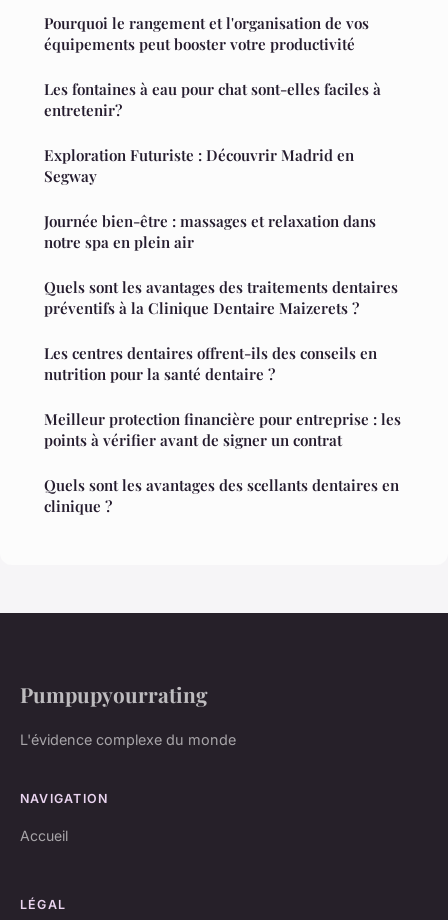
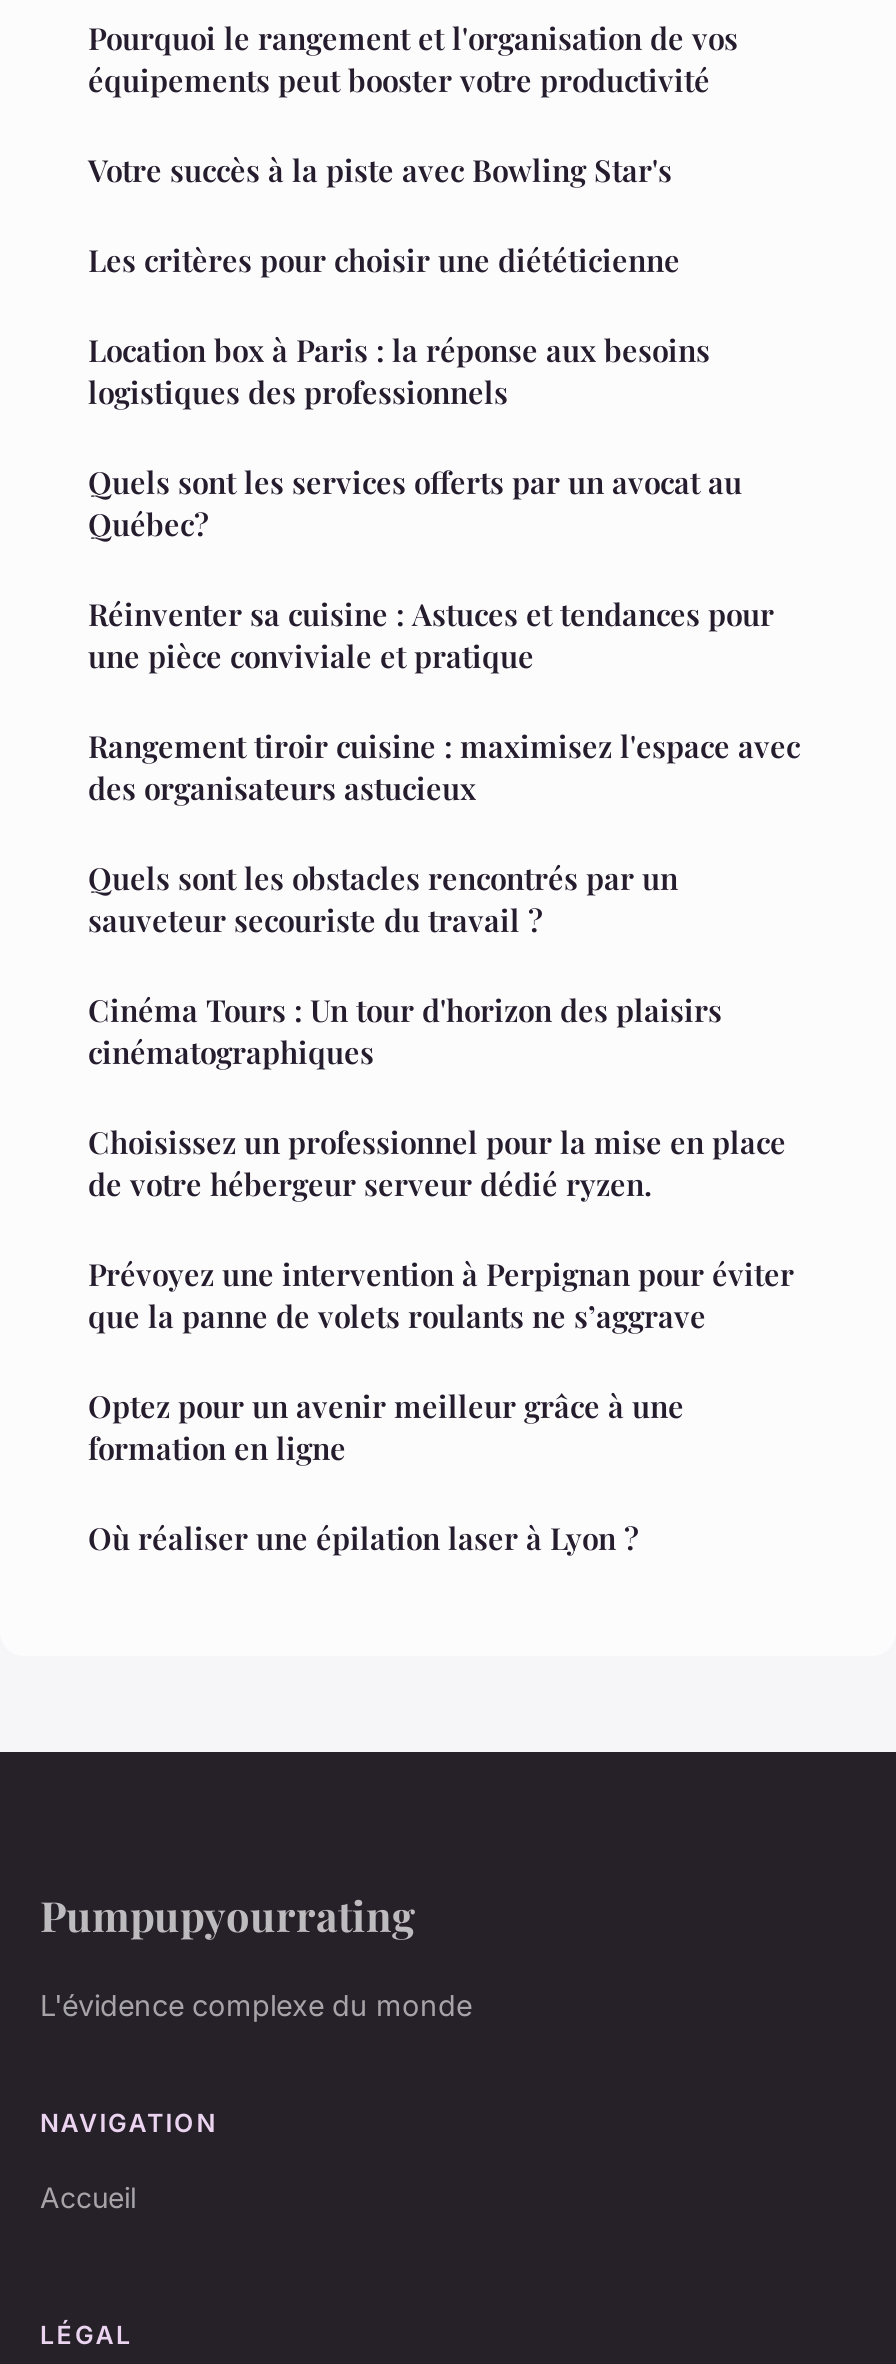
- Les fontaines à eau pour chat sont-elles faciles à
- entretenir?
- Exploration Futuriste : Découvrir Madrid en
- Segway
- Journée bien-être : massages et relaxation dans
- notre spa en plein air
- Quels sont les avantages des traitements dentaires
- préventifs à la Clinique Dentaire Maizerets ?
- Les centres dentaires offrent-ils des conseils en
- nutrition pour la santé dentaire ?
- Meilleur protection financière pour entreprise : les
- points à vérifier avant de signer un contrat
- Quels sont les avantages des scellants dentaires en
- clinique ?
+ Votre succès à la piste avec Bowling Star's
+ Les critères pour choisir une diététicienne
+ Location box à Paris : la réponse aux besoins
+ logistiques des professionnels
+ Quels sont les services offerts par un avocat au
+ Québec?
+ Réinventer sa cuisine : Astuces et tendances pour
+ une pièce conviviale et pratique
+ Rangement tiroir cuisine : maximisez l'espace avec
+ des organisateurs astucieux
+ Quels sont les obstacles rencontrés par un
+ sauveteur secouriste du travail ?
+ Cinéma Tours : Un tour d'horizon des plaisirs
+ cinématographiques
+ Choisissez un professionnel pour la mise en place
+ de votre hébergeur serveur dédié ryzen.
+ Prévoyez une intervention à Perpignan pour éviter
+ que la panne de volets roulants ne s’aggrave
+ Optez pour un avenir meilleur grâce à une
+ formation en ligne
+ Où réaliser une épilation laser à Lyon ?
